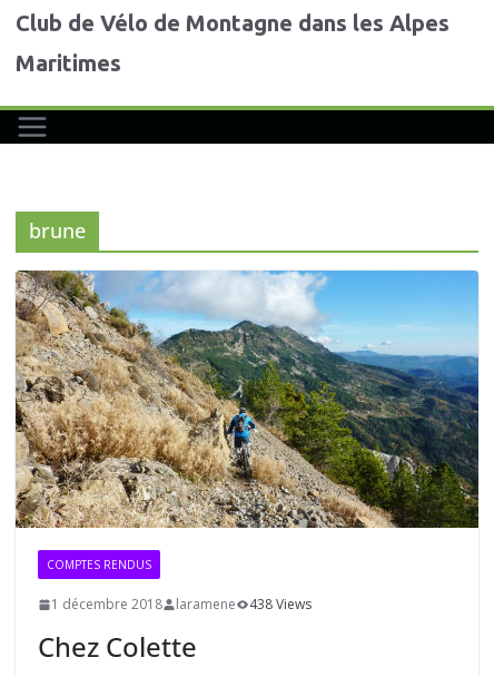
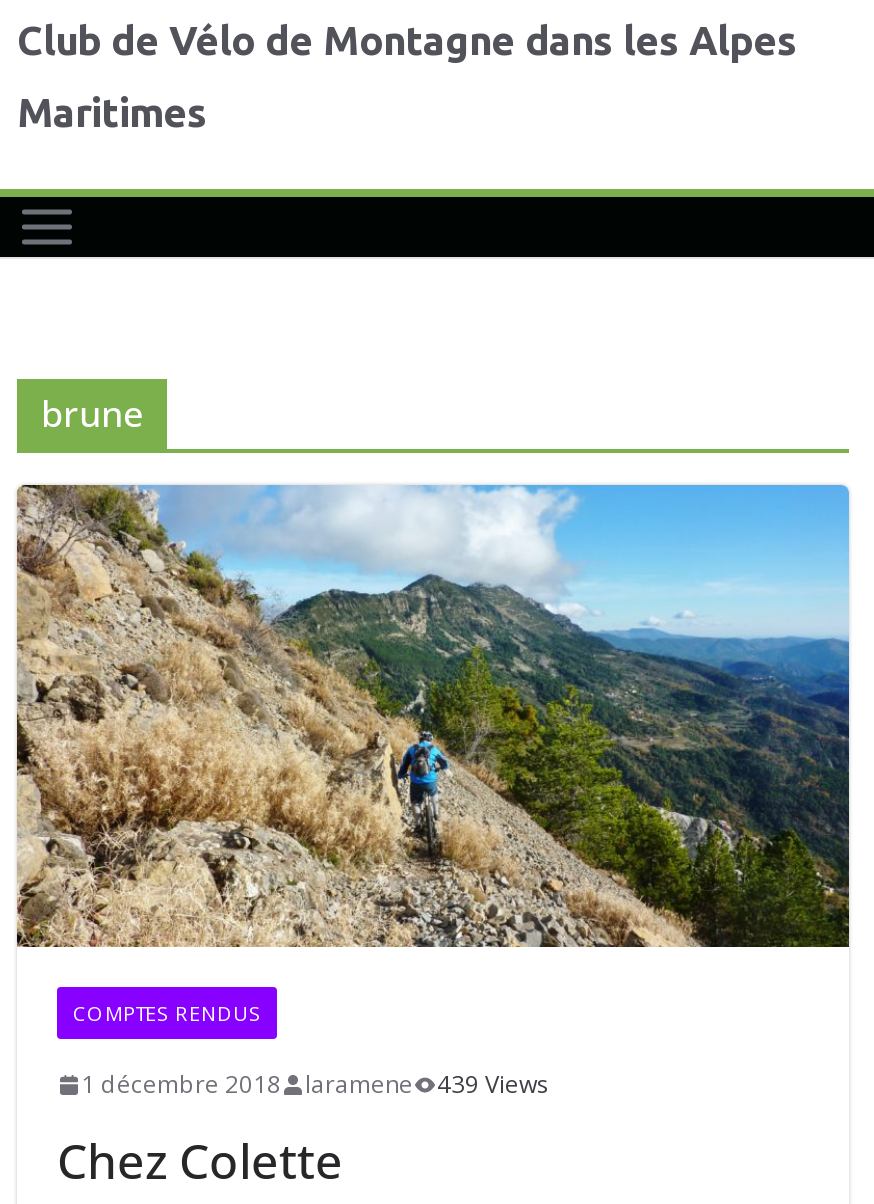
- 1 décembre 2018 laramene 438 Views
+ 1 décembre 2018 laramene 439 Views
